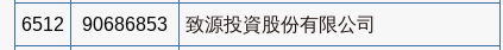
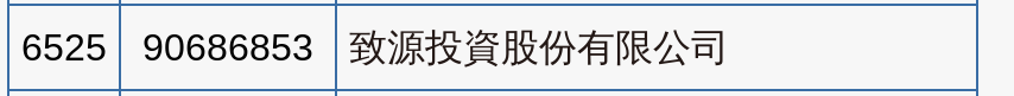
- 6512 90686853 致源投資股份有限公司
+ 6525 90686853 致源投資股份有限公司
